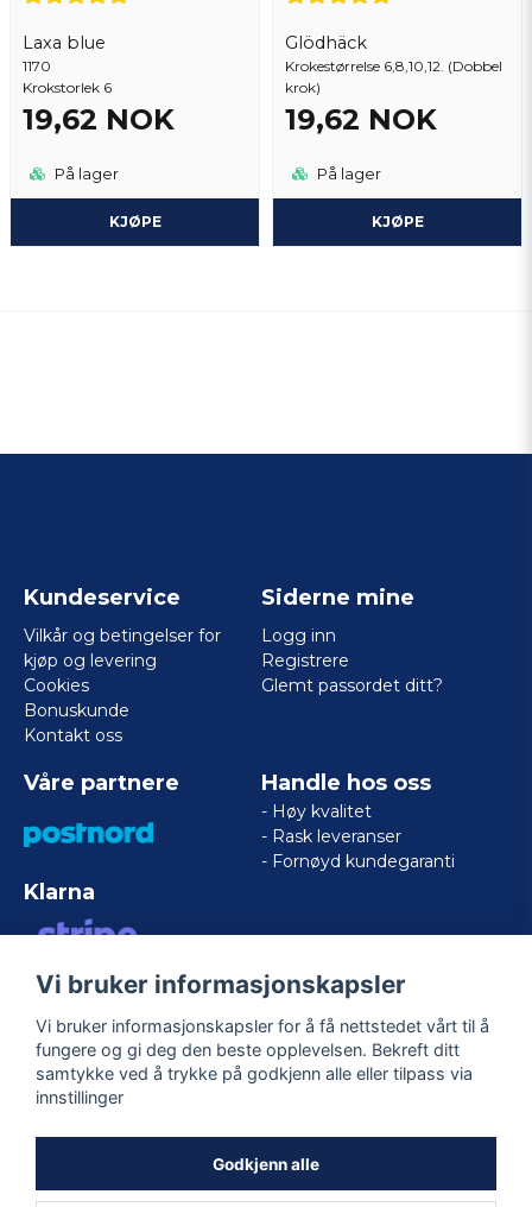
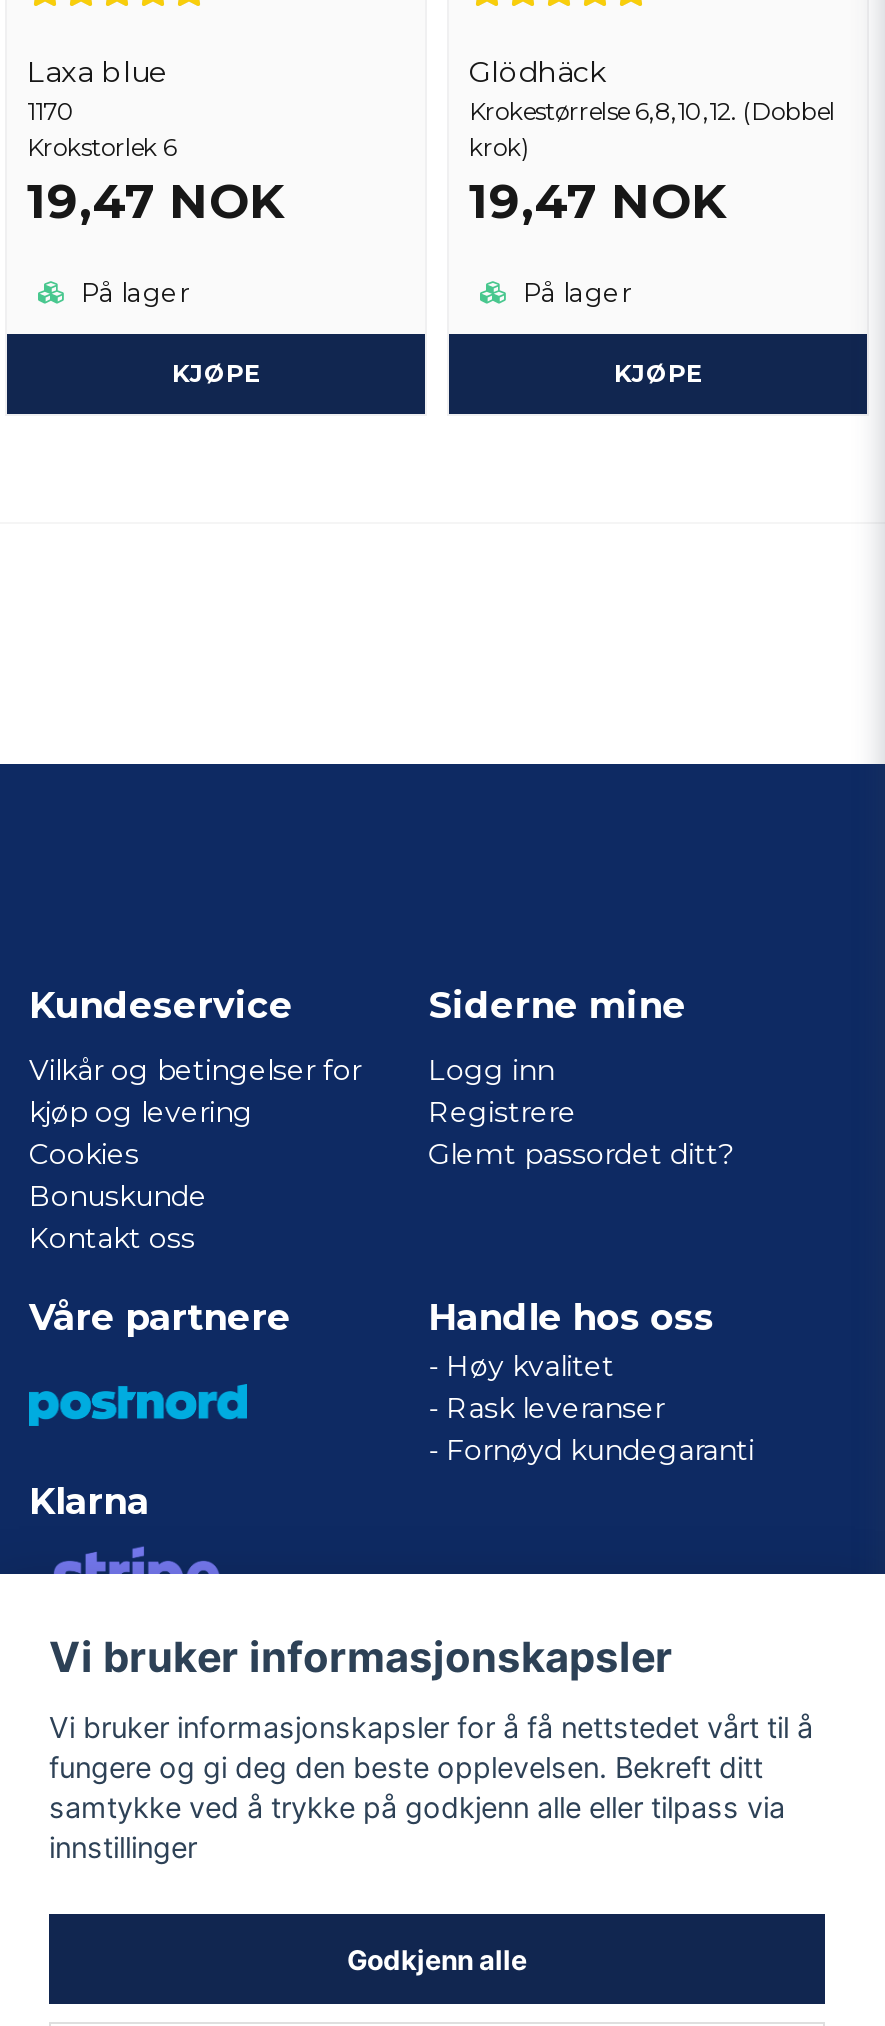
- 19,62 NOK
+ 19,47 NOK

- 19,62 NOK
+ 19,47 NOK
